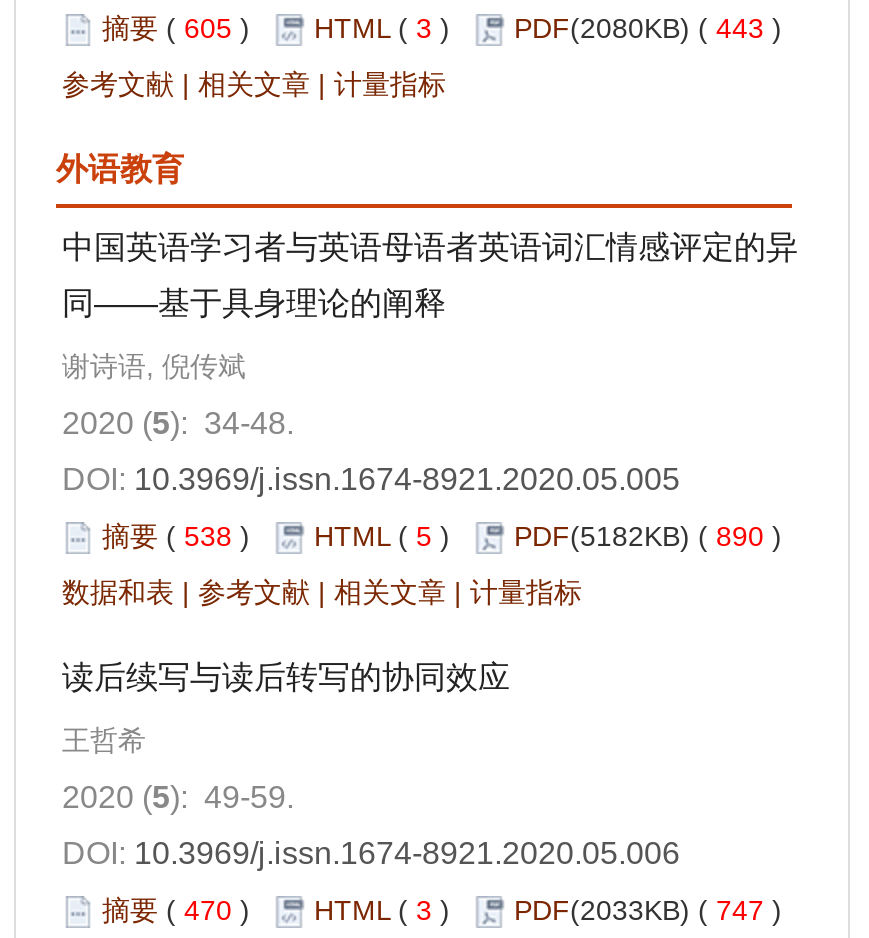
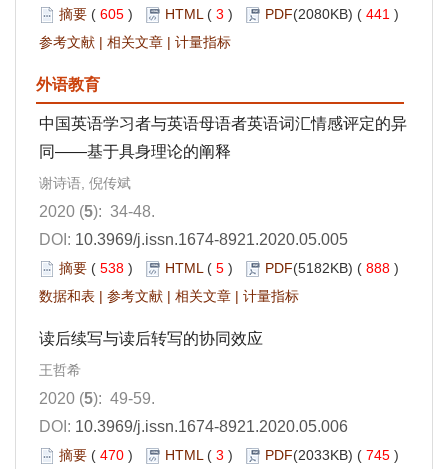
- 摘要(605) HTML (3) PDF(2080KB) (443)
+ 摘要(605) HTML (3) PDF(2080KB) (441)

- 摘要(538) HTML (5) PDF(5182KB) (890)
+ 摘要(538) HTML (5) PDF(5182KB) (888)

- 摘要(470) HTML (3) PDF(2033KB) (747)
+ 摘要(470) HTML (3) PDF(2033KB) (745)
